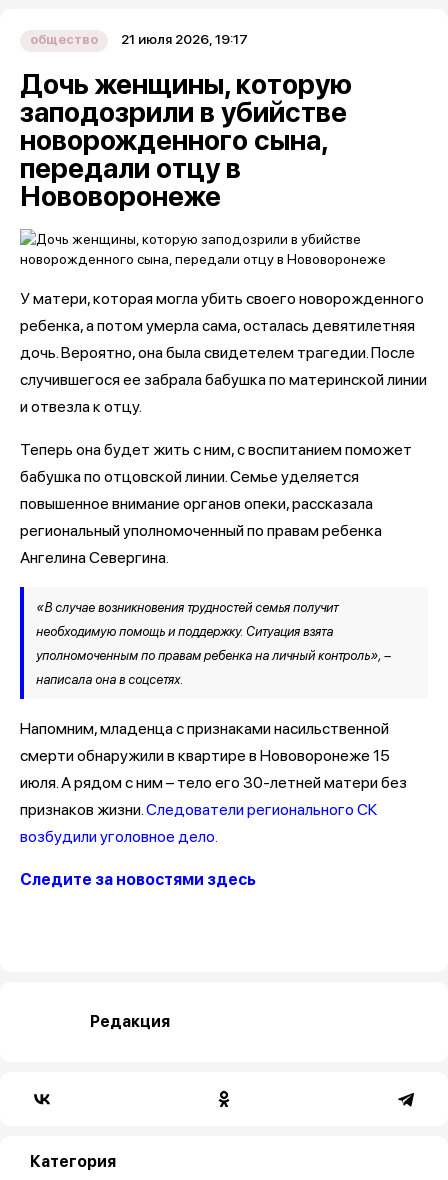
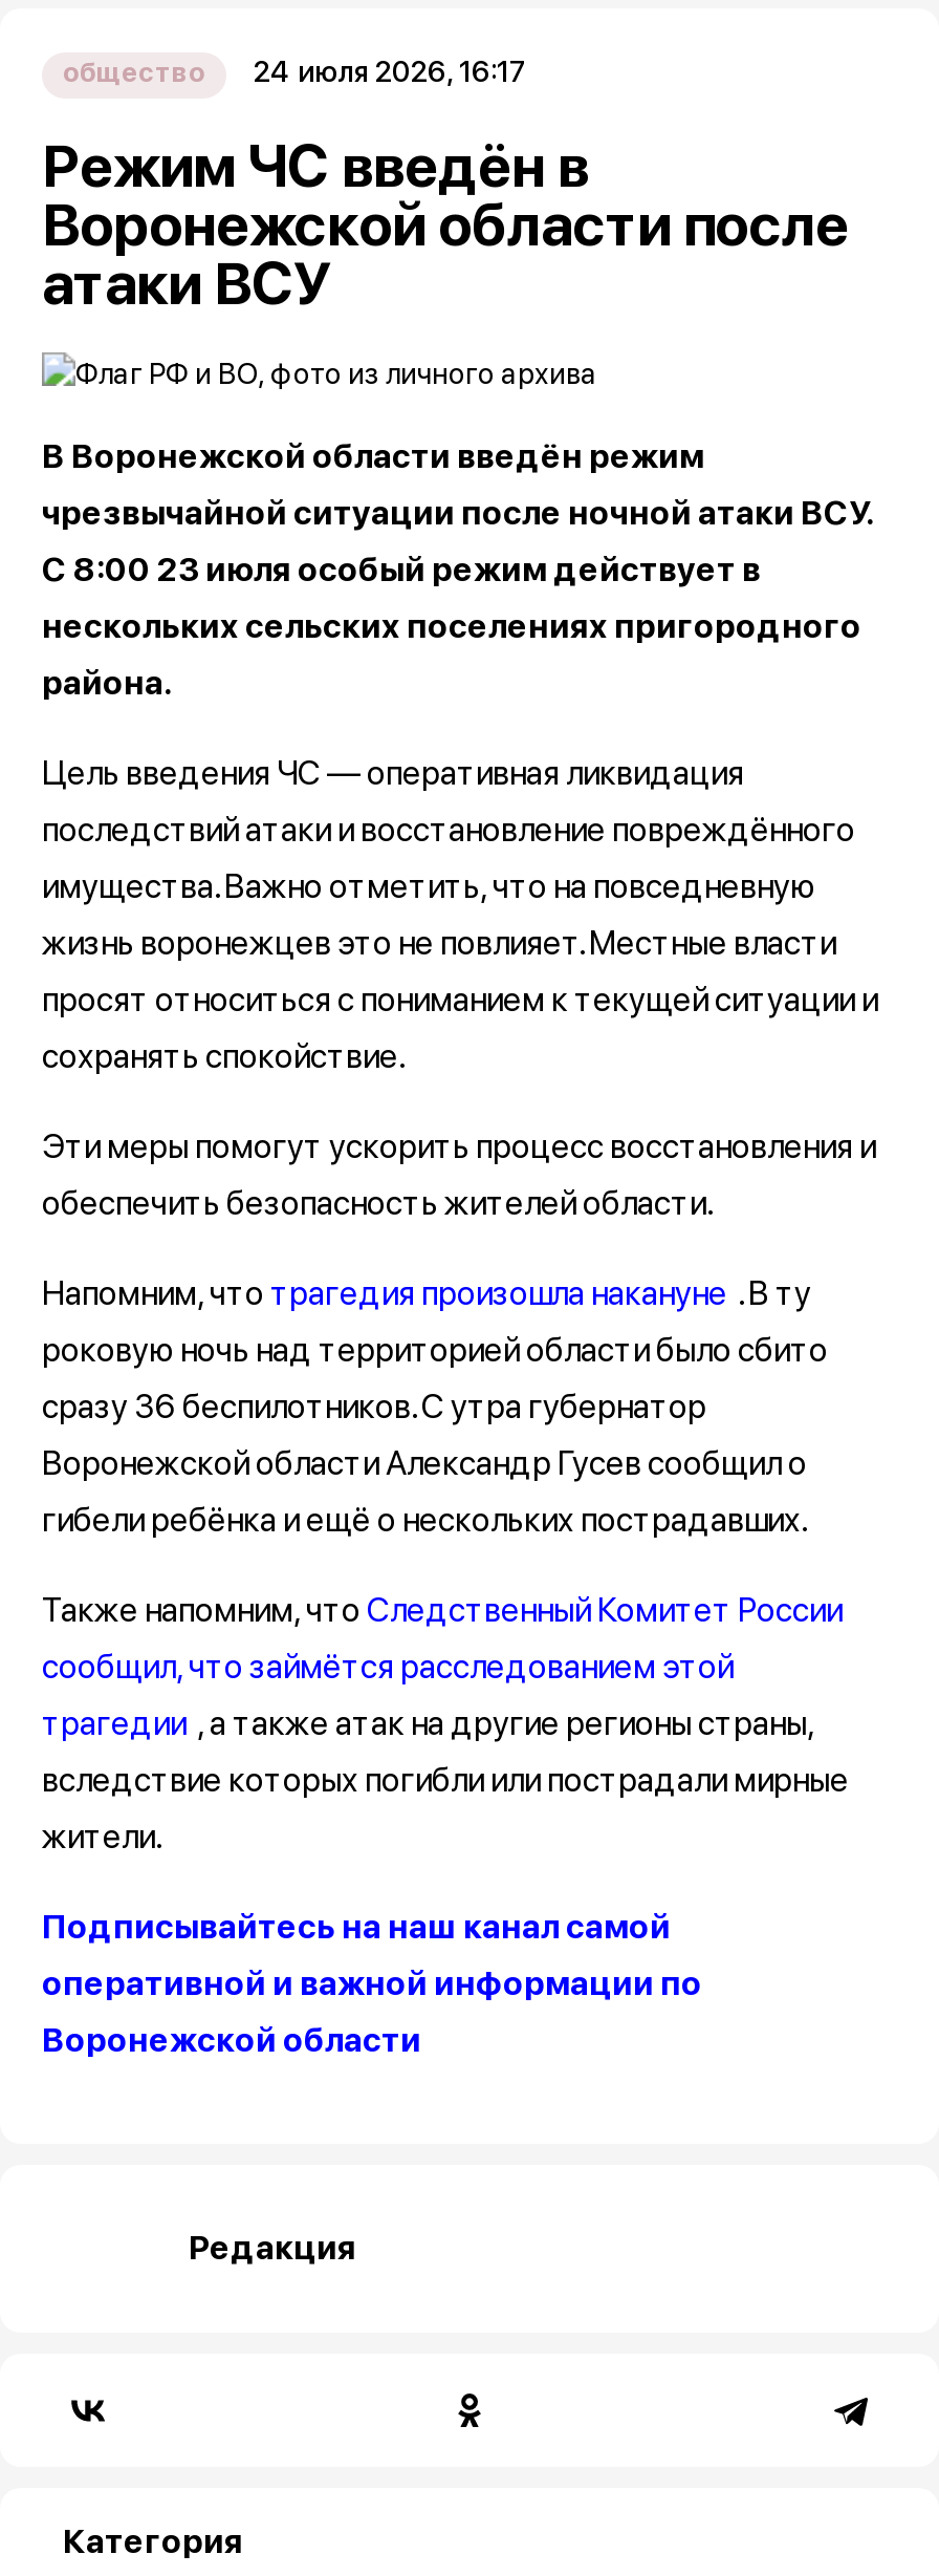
- 21 июля 2026, 19:17
- Дочь женщины, которую
- заподозрили в убийстве
- новорожденного сына,
- передали отцу в
- Нововоронеже
- У матери, которая могла убить своего новорожденного
- ребенка, а потом умерла сама, осталась девятилетняя
- дочь. Вероятно, она была свидетелем трагедии. После
- случившегося ее забрала бабушка по материнской линии
- и отвезла к отцу.
- Теперь она будет жить с ним, с воспитанием поможет
- бабушка по отцовской линии. Семье уделяется
- повышенное внимание органов опеки, рассказала
- региональный уполномоченный по правам ребенка
- Ангелина Севергина.
- «В случае возникновения трудностей семья получит
- необходимую помощь и поддержку. Ситуация взята
- уполномоченным по правам ребенка на личный контроль», –
- написала она в соцсетях.
- Напомним, младенца с признаками насильственной
- смерти обнаружили в квартире в Нововоронеже 15
- июля. А рядом с ним – тело его 30-летней матери без
- признаков жизни. Следователи регионального СК
- возбудили уголовное дело.
- Следите за новостями здесь
+ 24 июля 2026, 16:17
+ Режим ЧС введён в
+ Воронежской области после
+ атаки ВСУ
+ В Воронежской области введён режим
+ чрезвычайной ситуации после ночной атаки ВСУ.
+ С 8:00 23 июля особый режим действует в
+ нескольких сельских поселениях пригородного
+ района.
+ Цель введения ЧС — оперативная ликвидация
+ последствий атаки и восстановление повреждённого
+ имущества. Важно отметить, что на повседневную
+ жизнь воронежцев это не повлияет. Местные власти
+ просят относиться с пониманием к текущей ситуации и
+ сохранять спокойствие.
+ Эти меры помогут ускорить процесс восстановления и
+ обеспечить безопасность жителей области.
+ Напомним, что трагедия произошла накануне . В ту
+ роковую ночь над территорией области было сбито
+ сразу 36 беспилотников. С утра губернатор
+ Воронежской области Александр Гусев сообщил о
+ гибели ребёнка и ещё о нескольких пострадавших.
+ Также напомним, что Следственный Комитет России
+ сообщил, что займётся расследованием этой
+ трагедии , а также атак на другие регионы страны,
+ вследствие которых погибли или пострадали мирные
+ жители.
+ Подписывайтесь на наш канал самой
+ оперативной и важной информации по
+ Воронежской области
